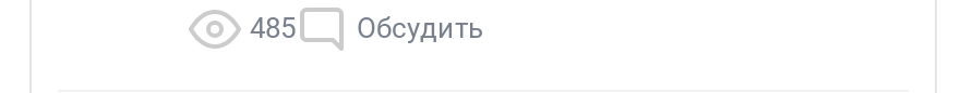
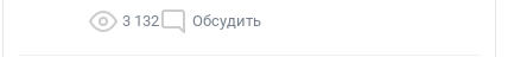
- 485 Обсудить
+ 3 132 Обсудить
